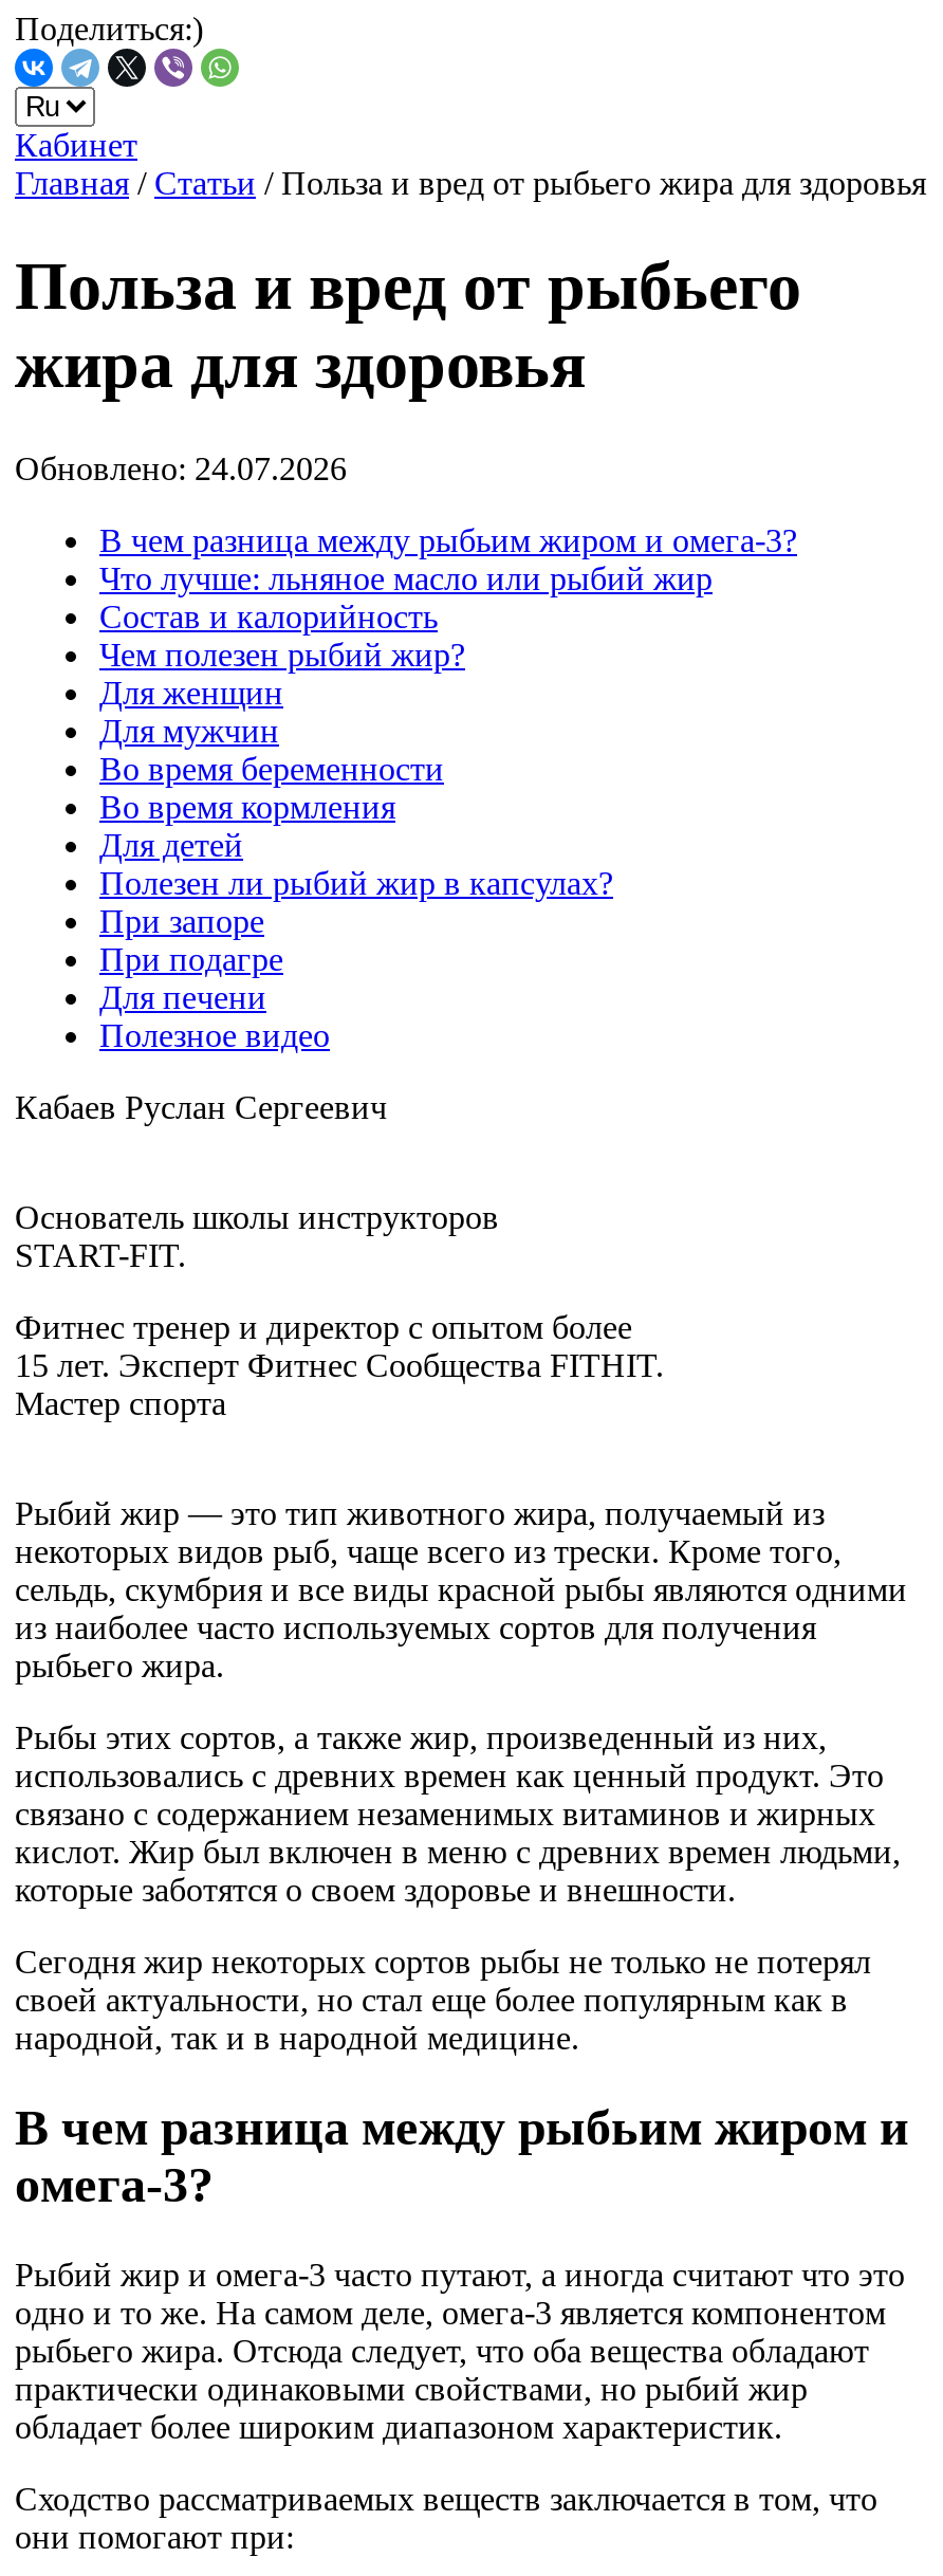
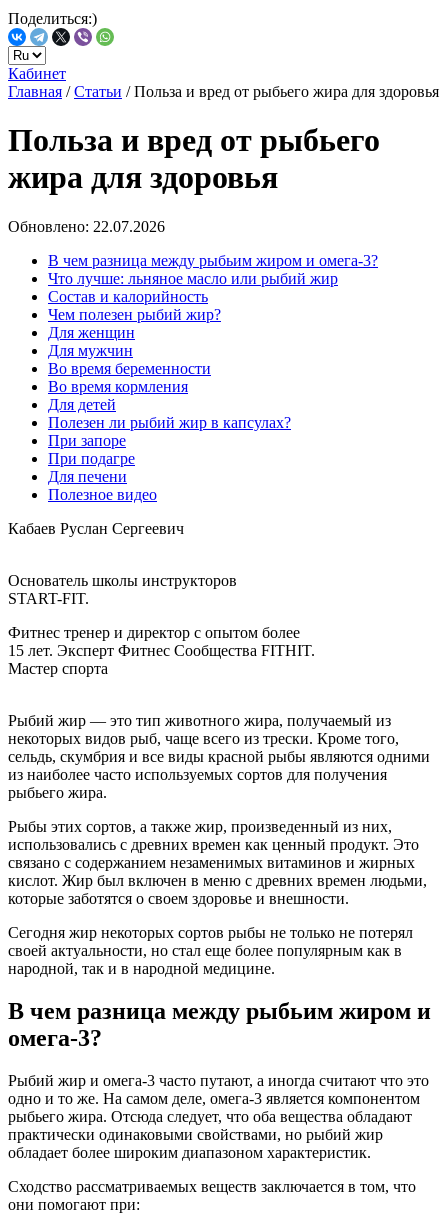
- Обновлено: 24.07.2026
+ Обновлено: 22.07.2026
